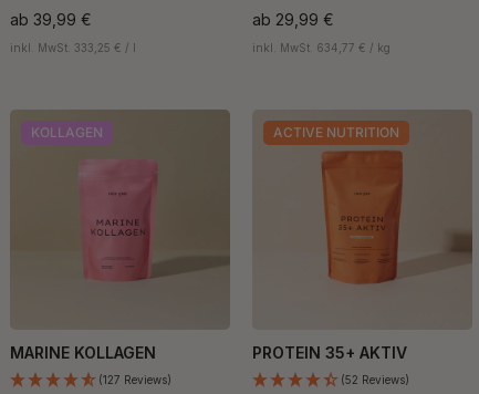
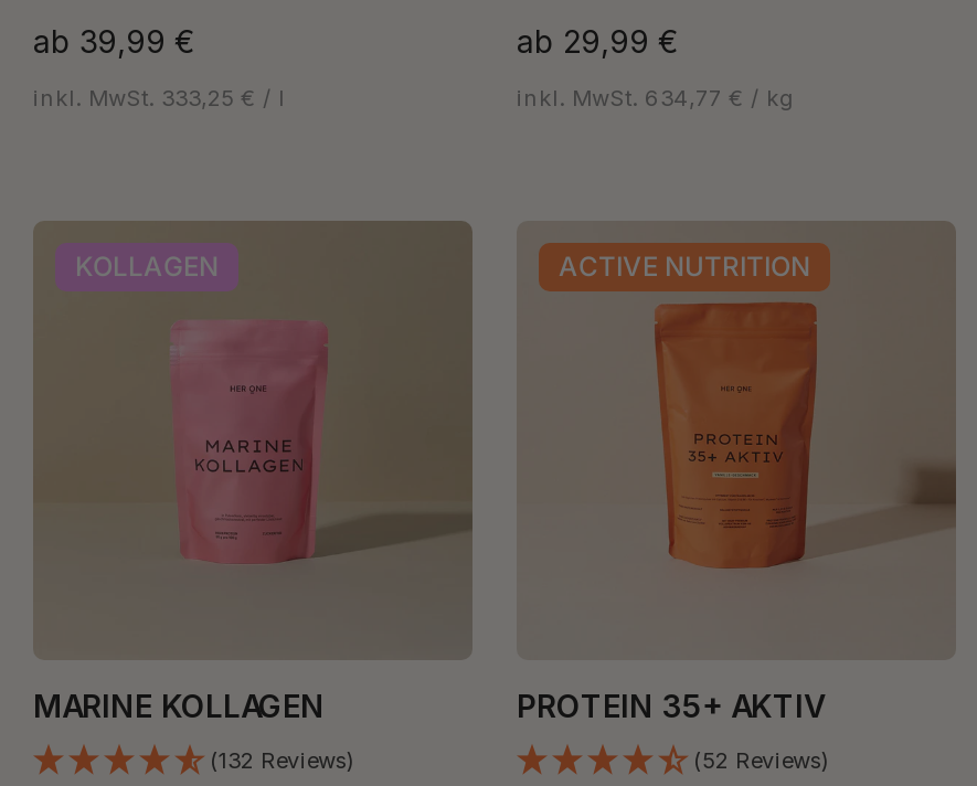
- (127 Reviews)
+ (132 Reviews)
